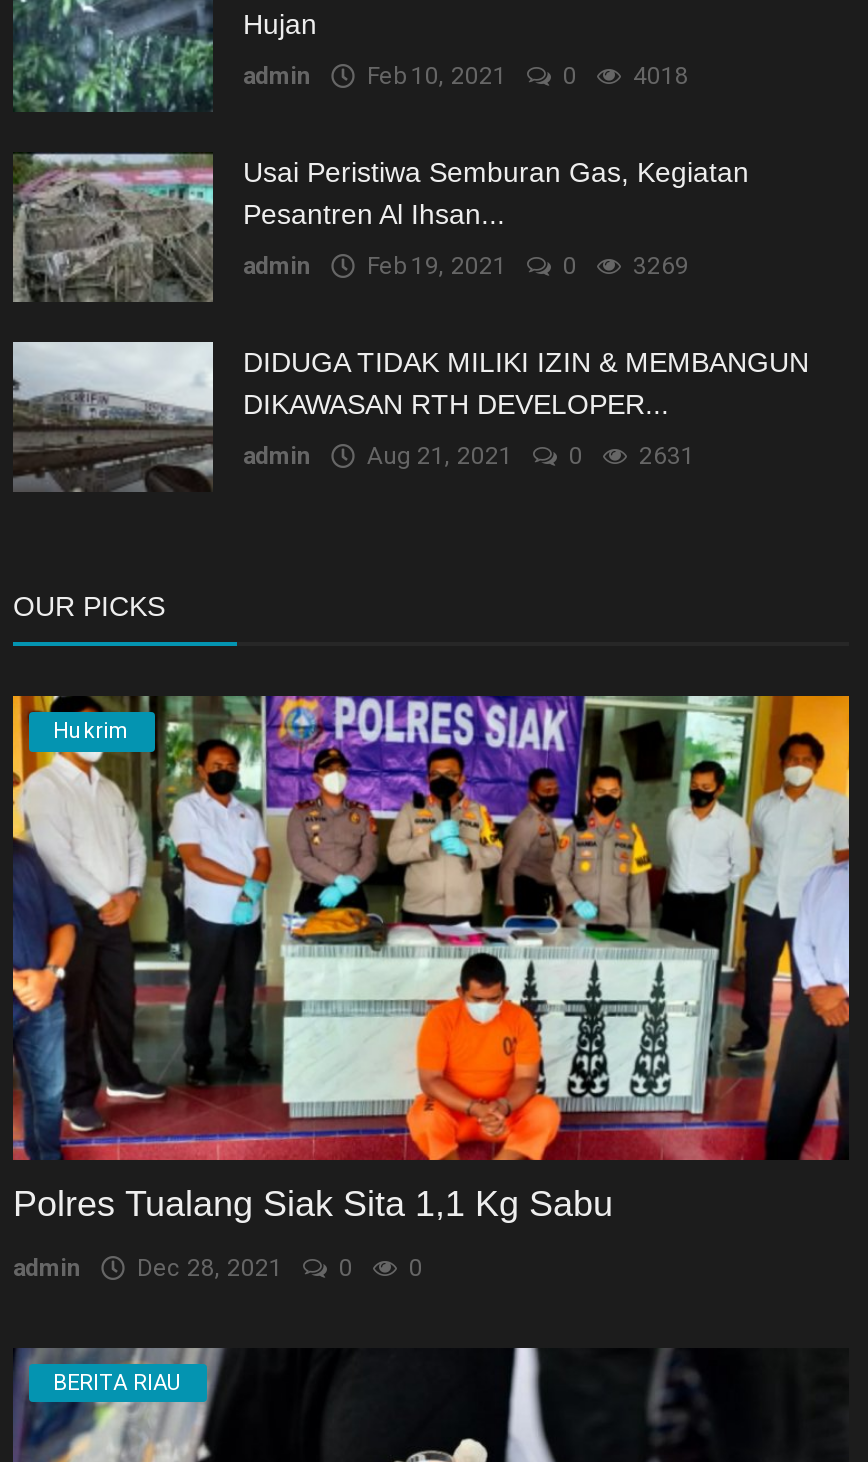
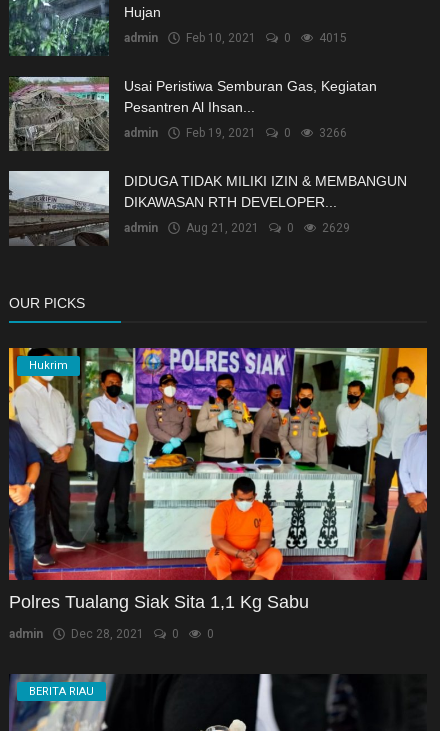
- admin Feb 10, 2021 0 4018
+ admin Feb 10, 2021 0 4015

- admin Feb 19, 2021 0 3269
+ admin Feb 19, 2021 0 3266

- admin Aug 21, 2021 0 2631
+ admin Aug 21, 2021 0 2629
